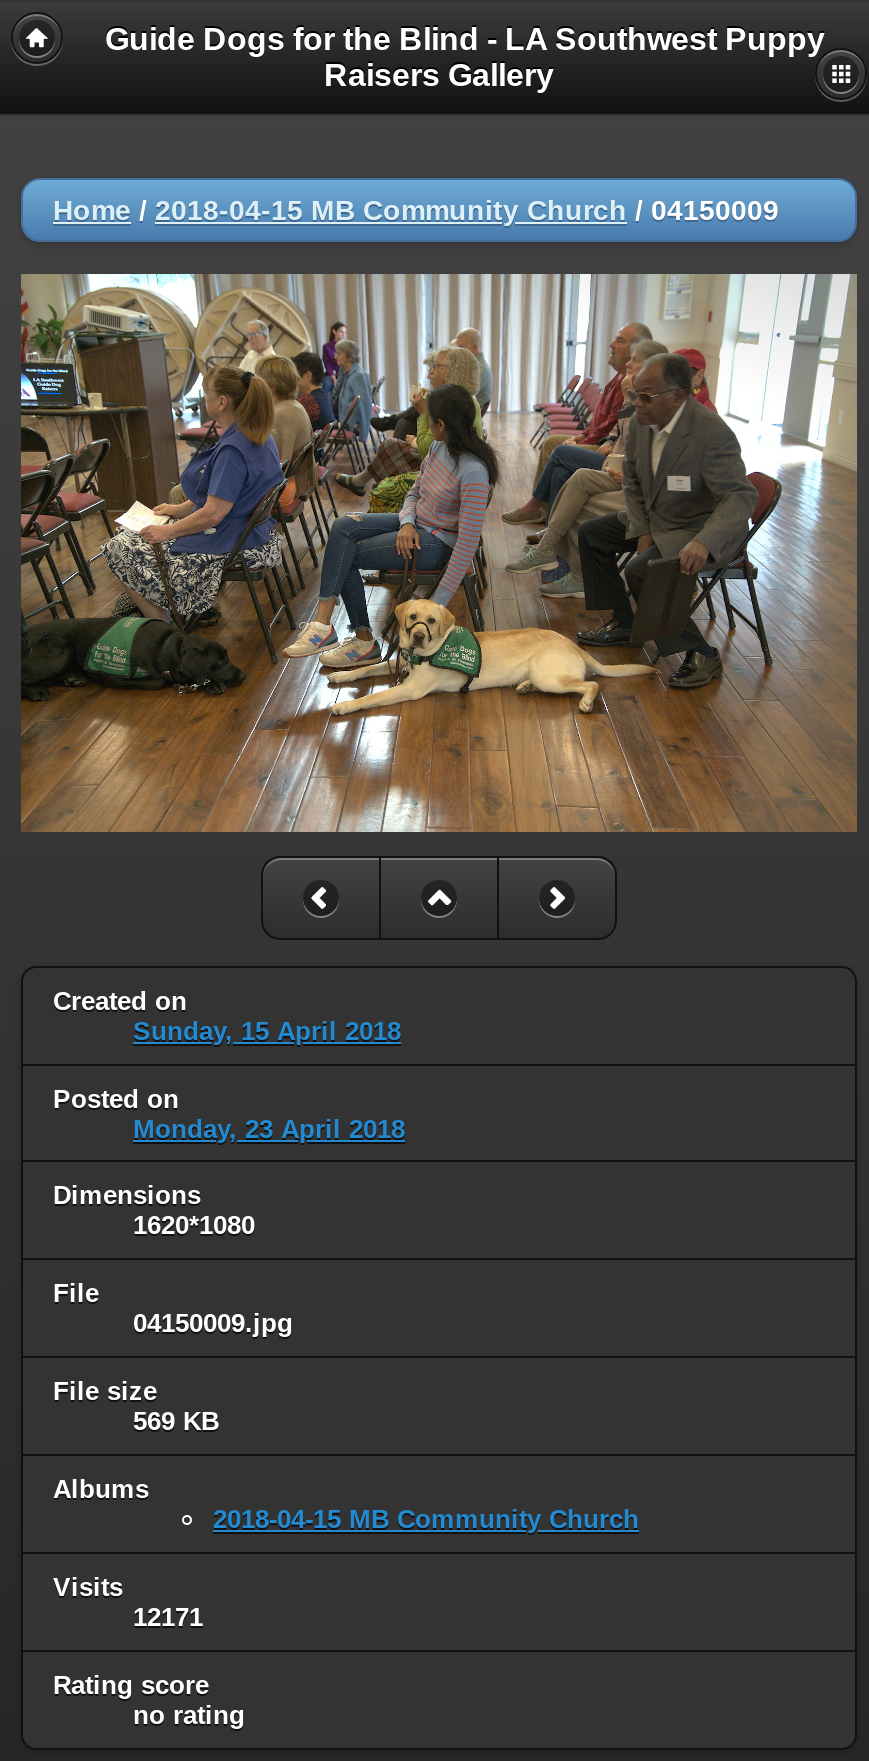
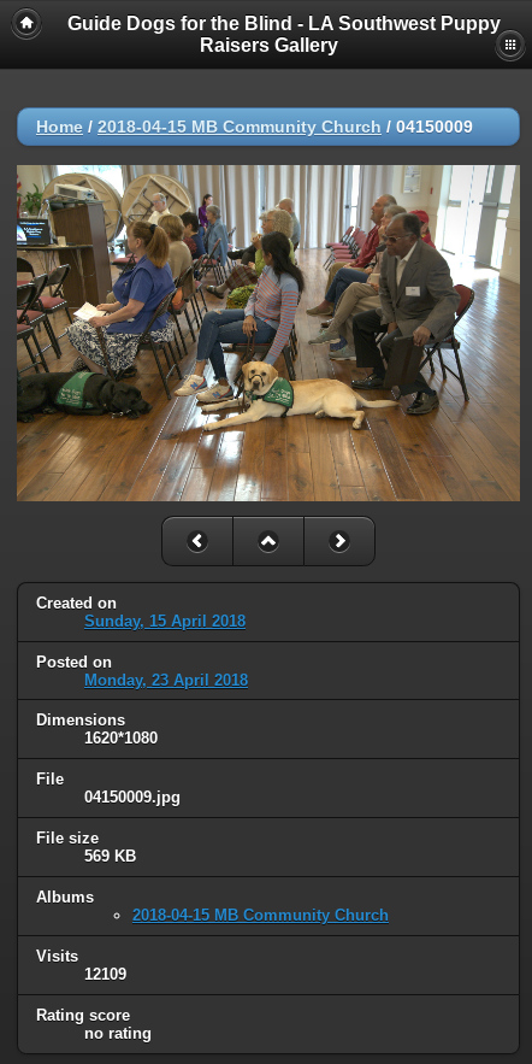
- 12171
+ 12109
